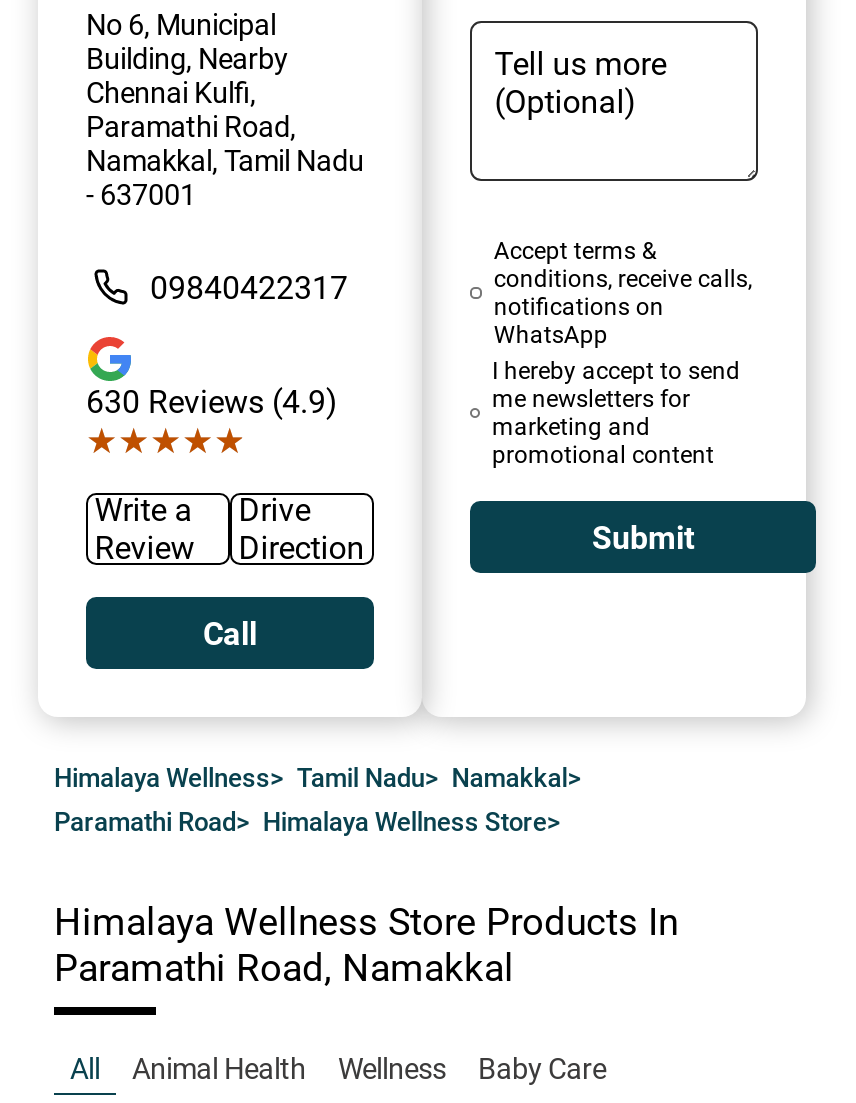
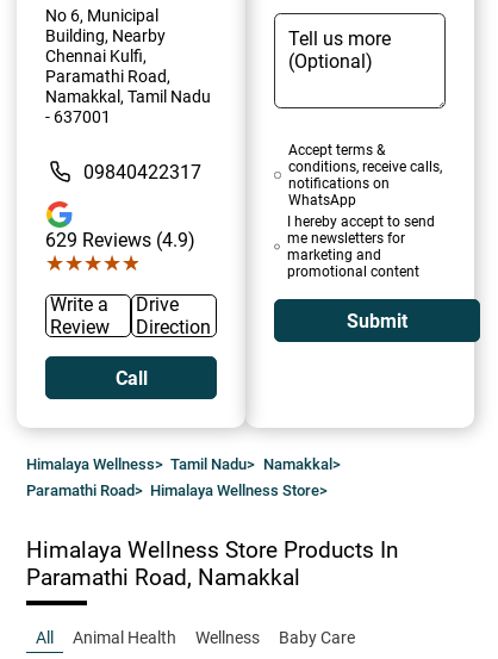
- 630 Reviews (4.9)
+ 629 Reviews (4.9)
